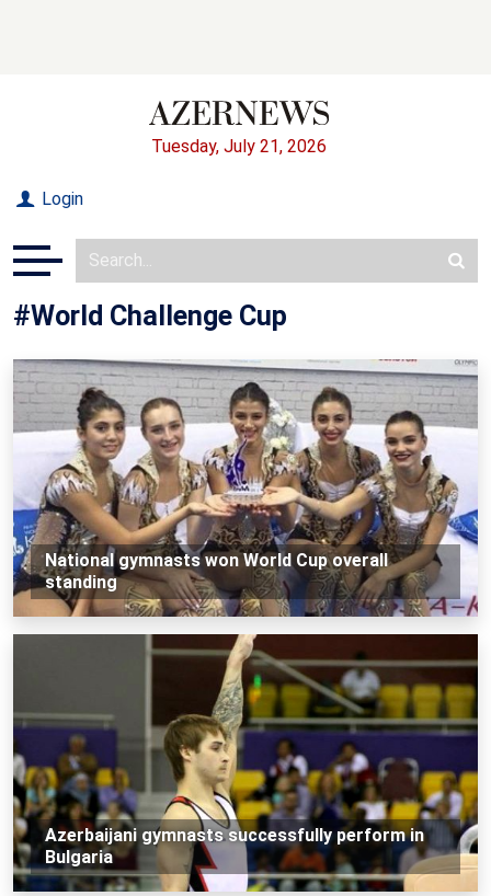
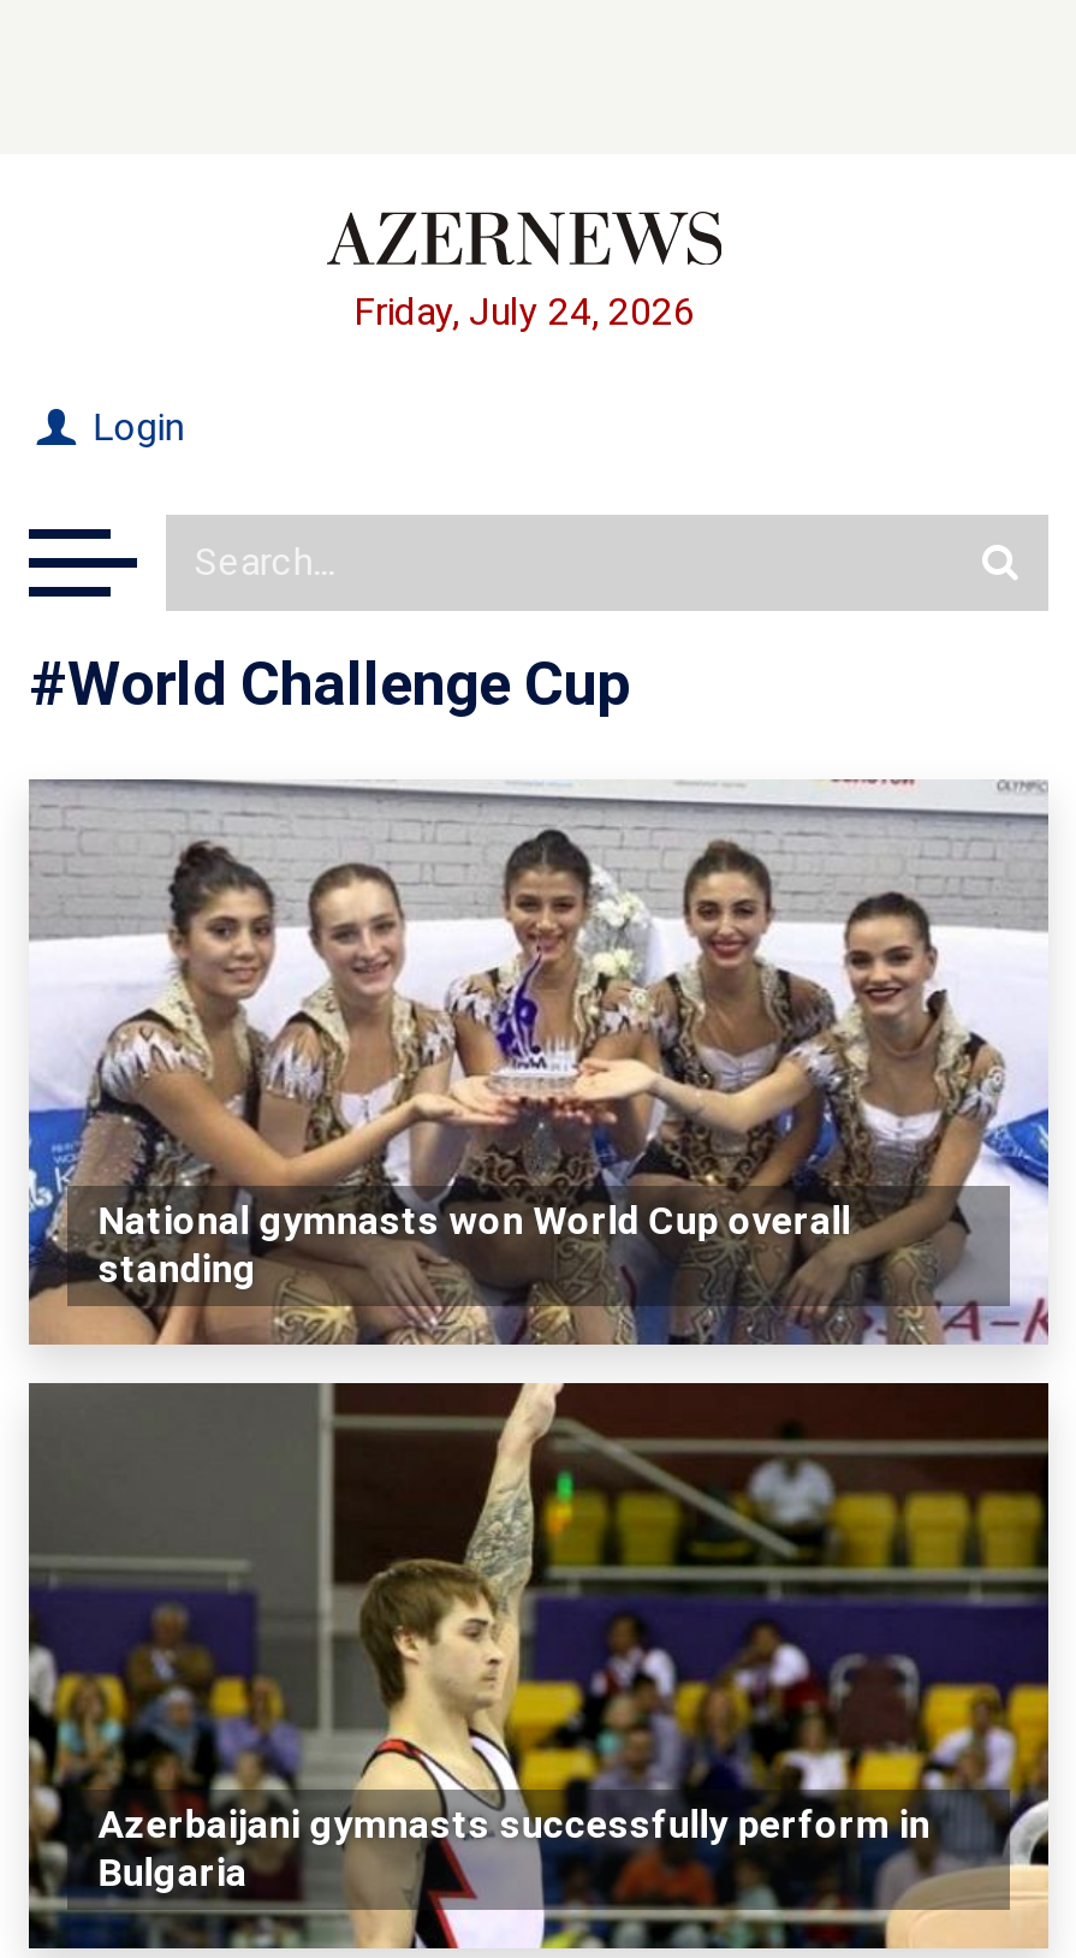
- Tuesday, July 21, 2026
+ Friday, July 24, 2026
